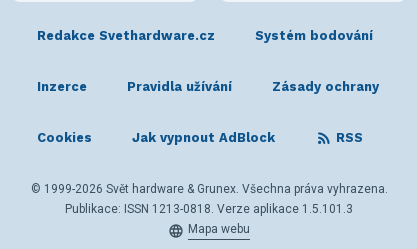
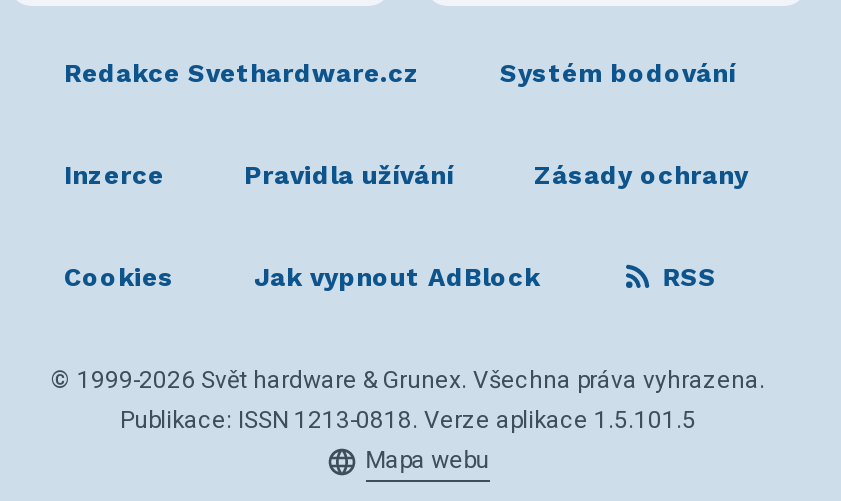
- Publikace: ISSN 1213-0818. Verze aplikace 1.5.101.3
+ Publikace: ISSN 1213-0818. Verze aplikace 1.5.101.5
